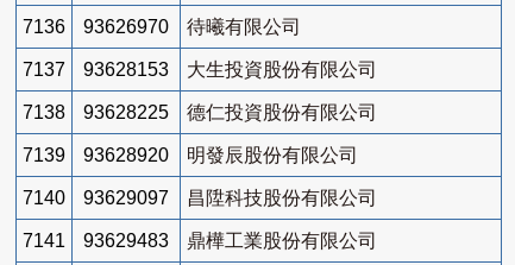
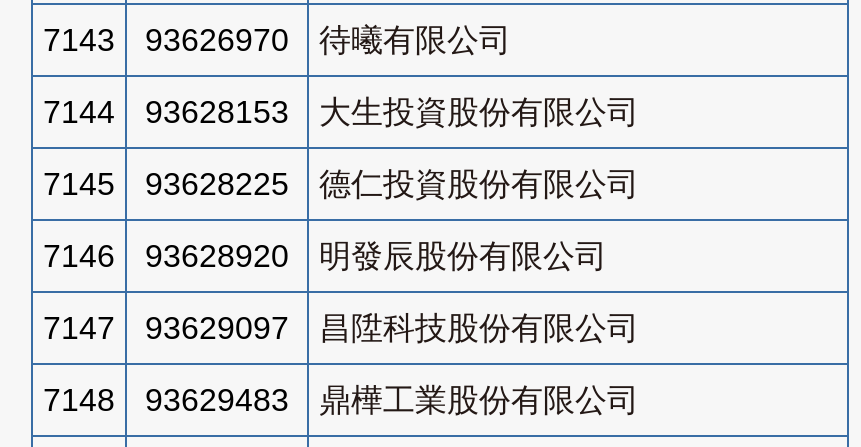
- 7136 93626970 待曦有限公司
+ 7143 93626970 待曦有限公司

- 7137 93628153 大生投資股份有限公司
+ 7144 93628153 大生投資股份有限公司

- 7138 93628225 德仁投資股份有限公司
+ 7145 93628225 德仁投資股份有限公司

- 7139 93628920 明發辰股份有限公司
+ 7146 93628920 明發辰股份有限公司

- 7140 93629097 昌陞科技股份有限公司
+ 7147 93629097 昌陞科技股份有限公司

- 7141 93629483 鼎樺工業股份有限公司
+ 7148 93629483 鼎樺工業股份有限公司
